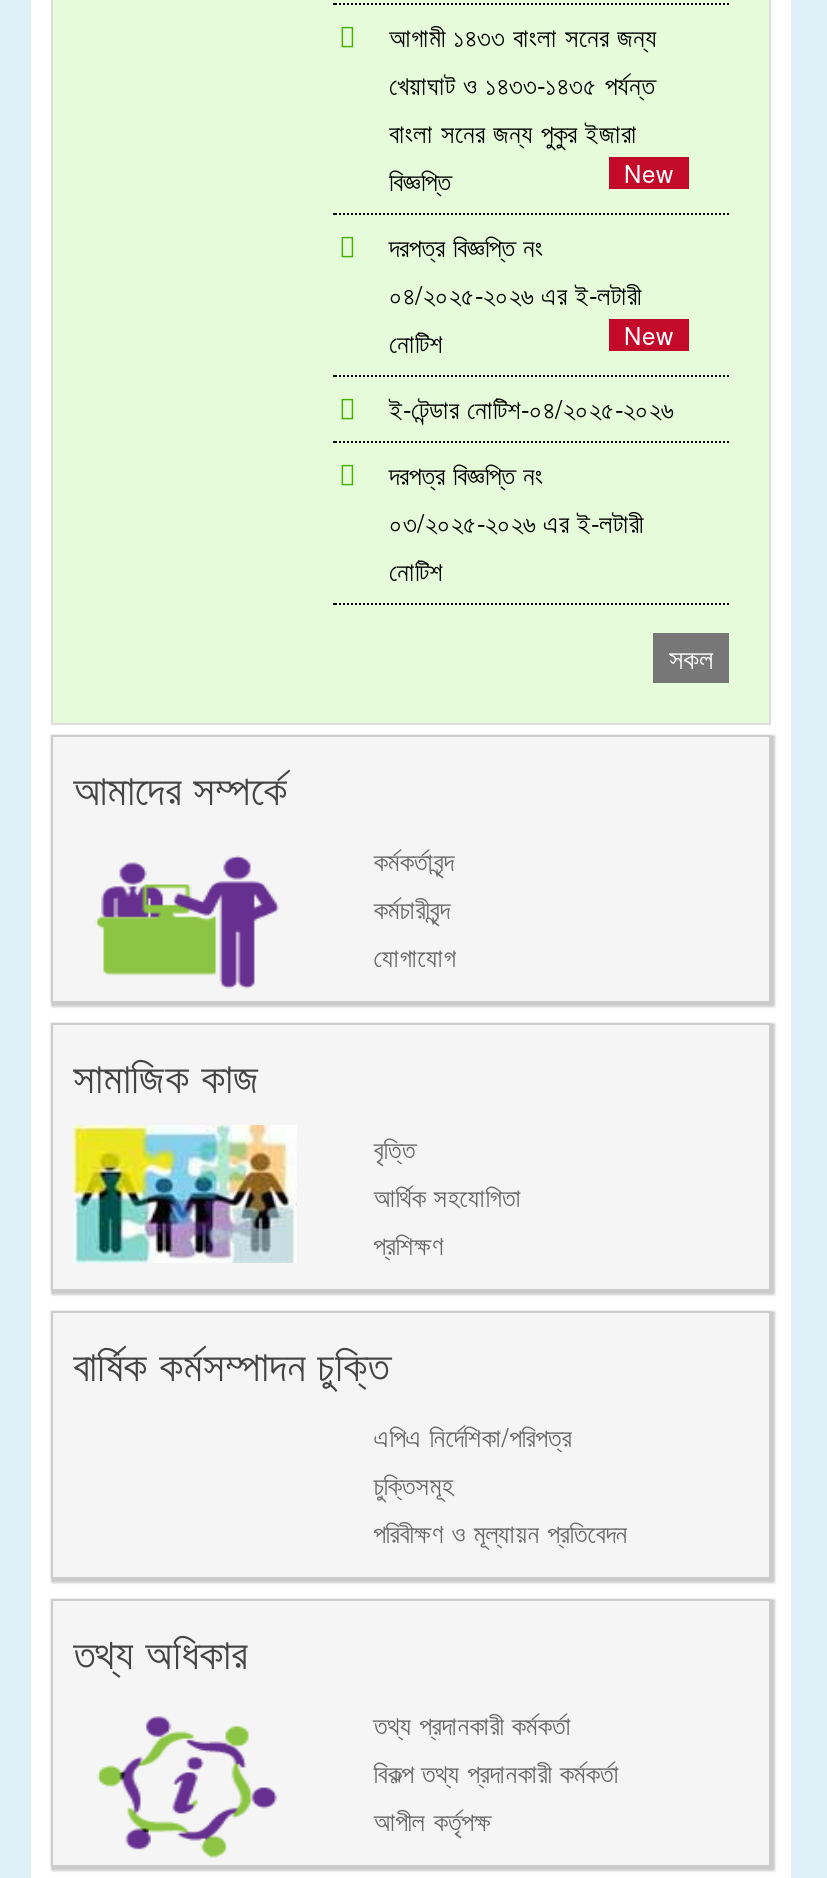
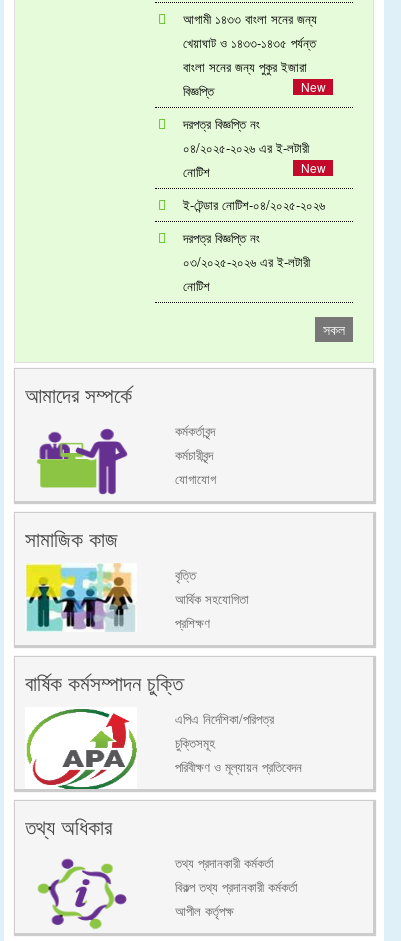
+ [image]
